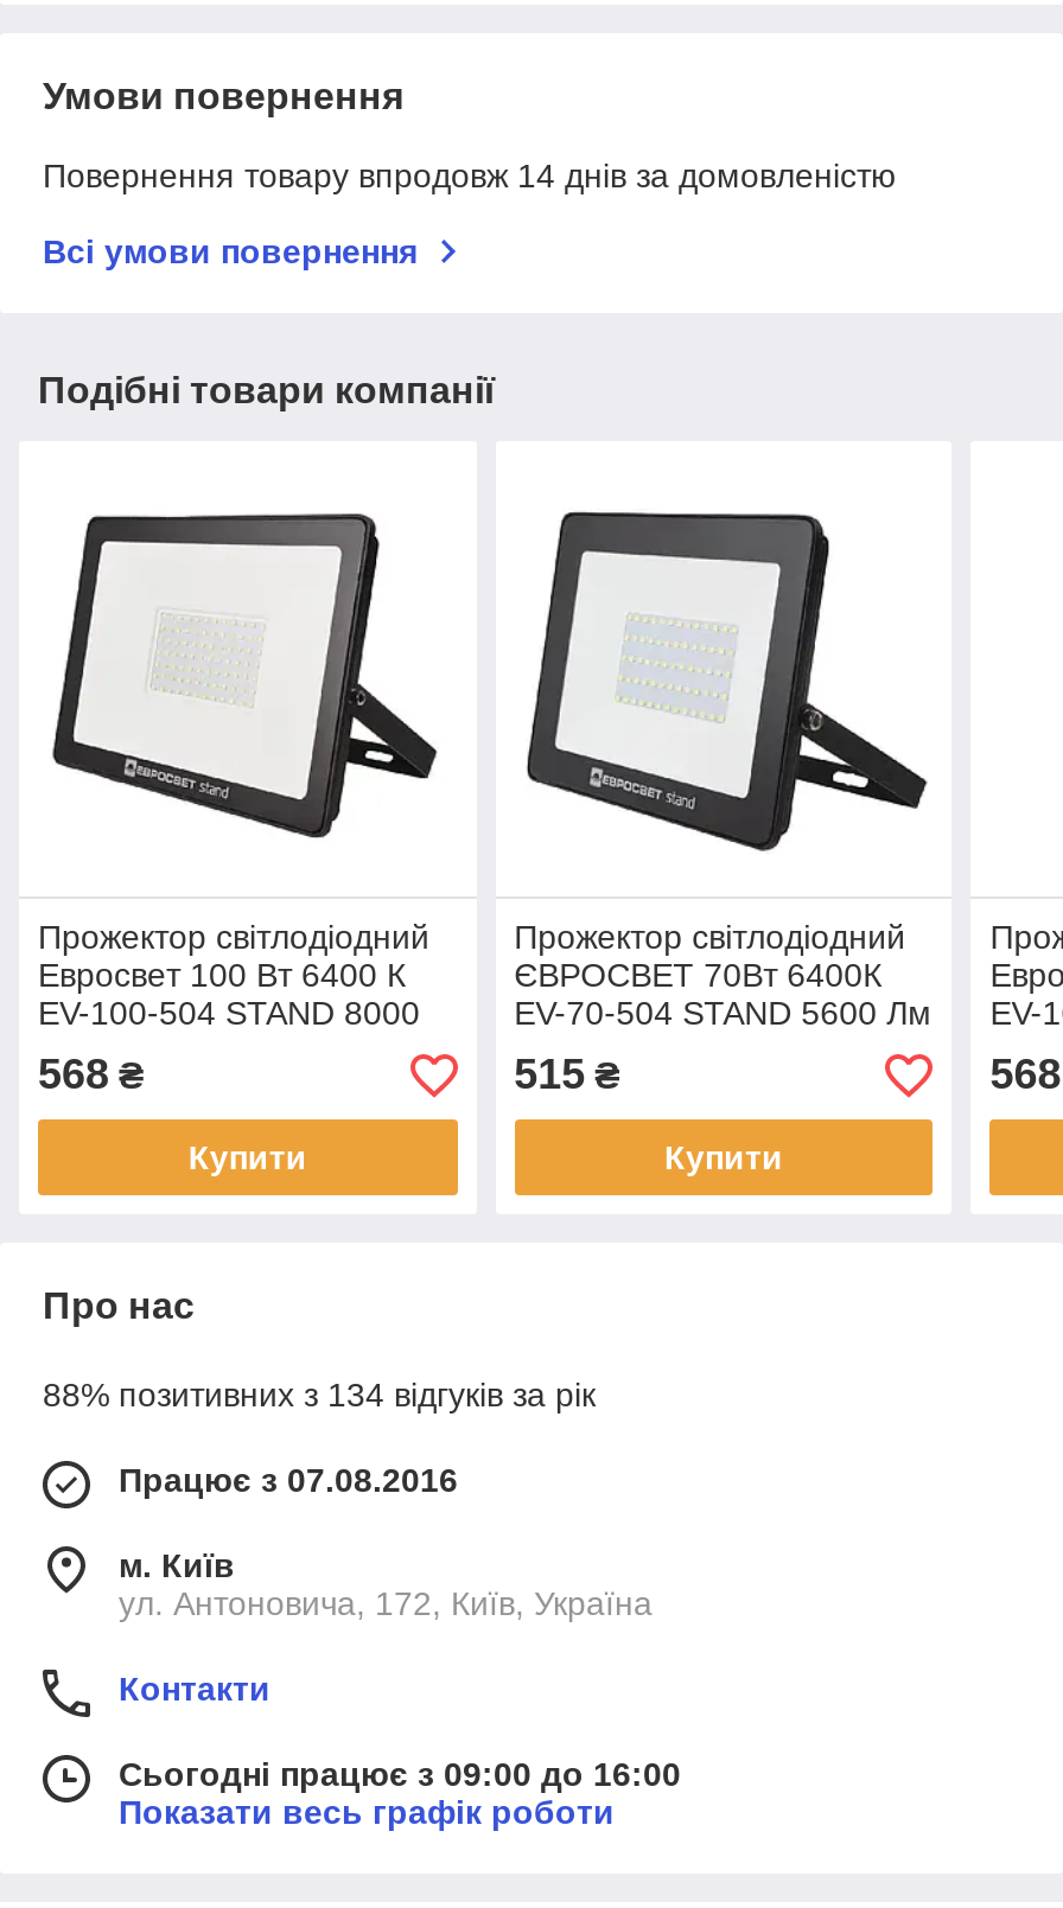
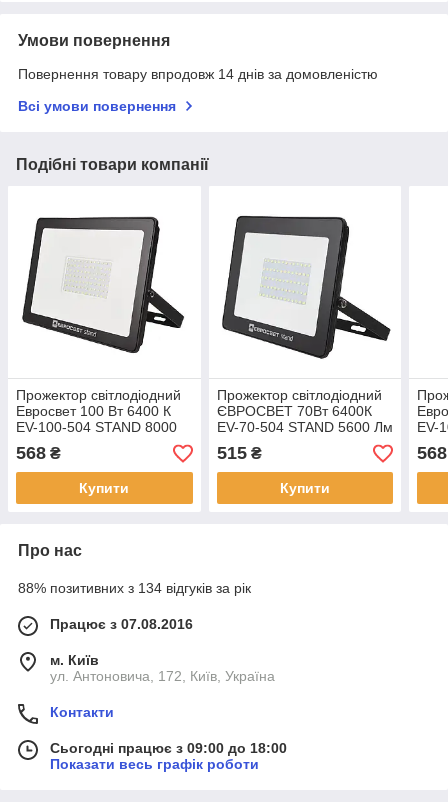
- Сьогодні працює з 09:00 до 16:00
+ Сьогодні працює з 09:00 до 18:00
